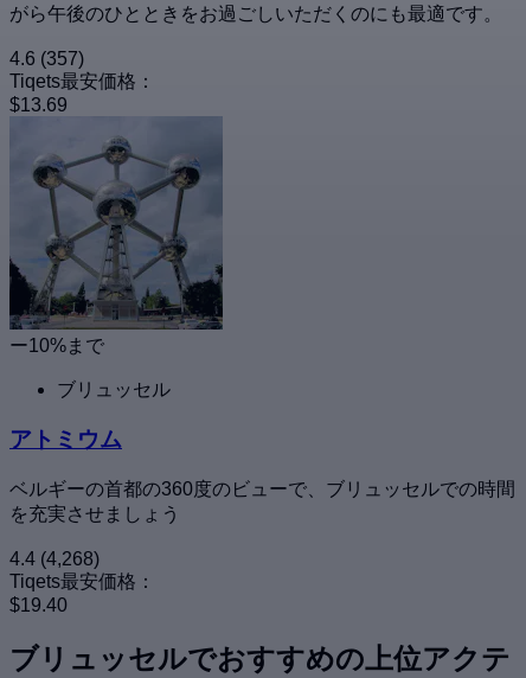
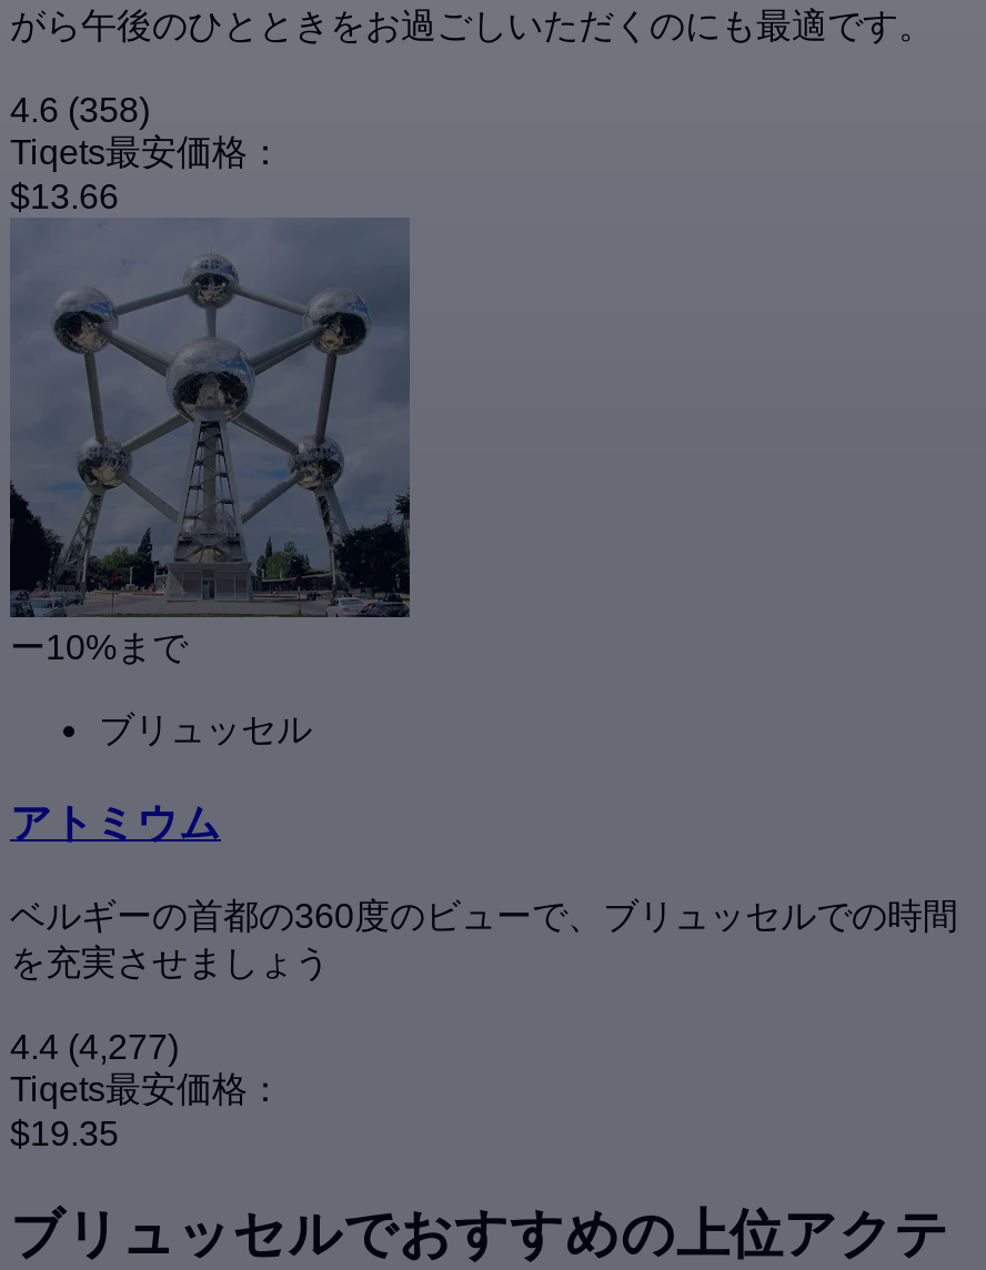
- 4.6 (357)
+ 4.6 (358)

- $13.69
+ $13.66

- 4.4 (4,268)
+ 4.4 (4,277)

- $19.40
+ $19.35
